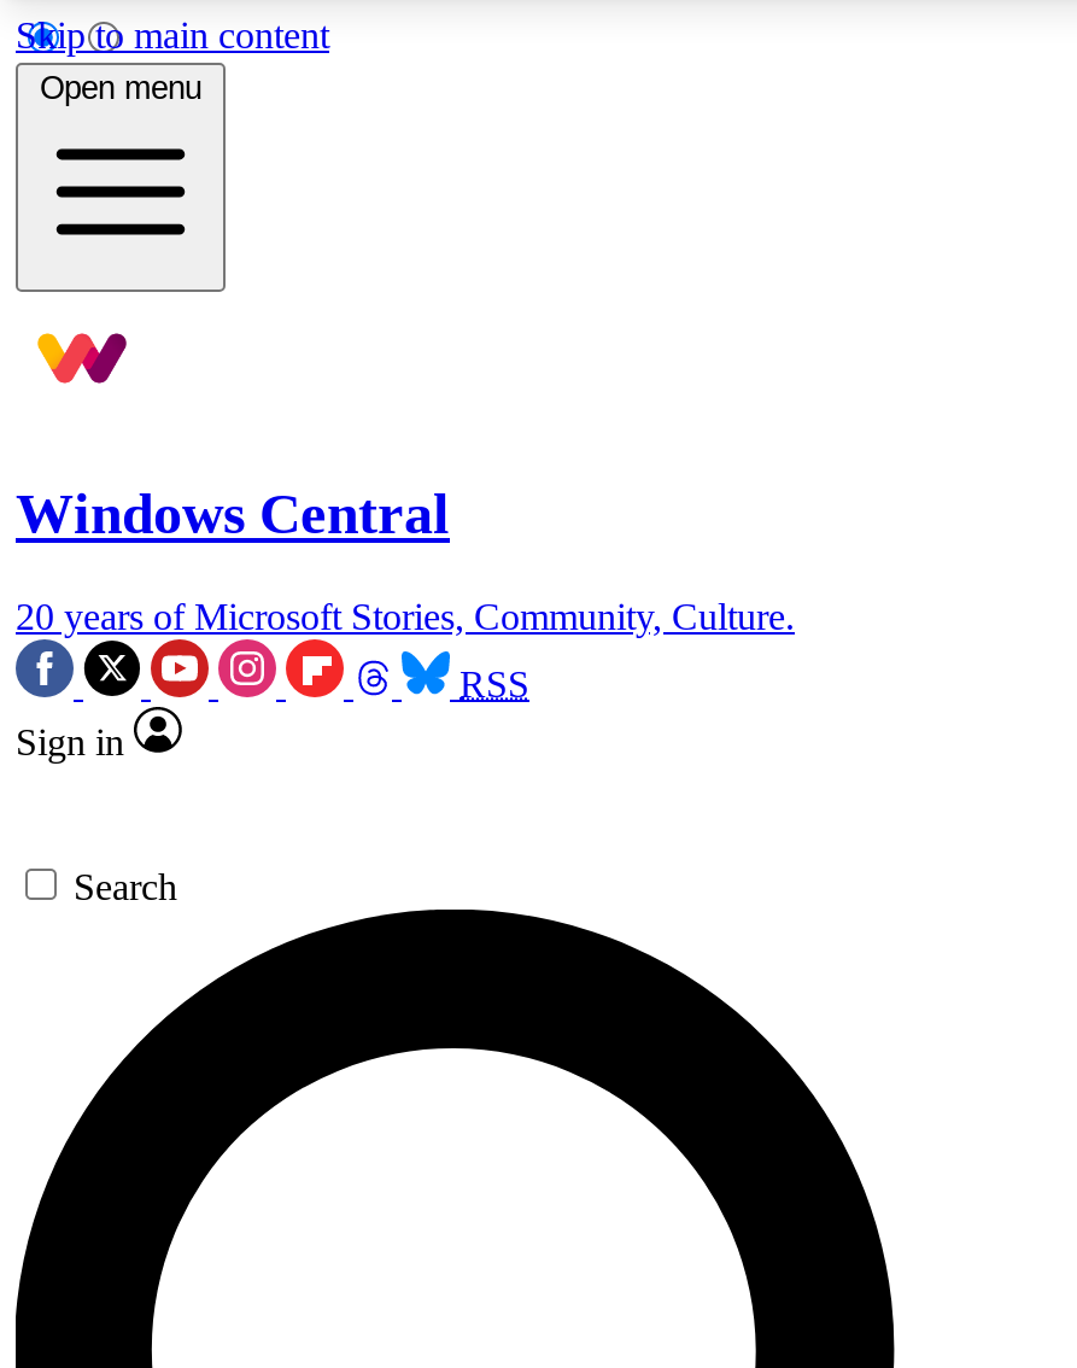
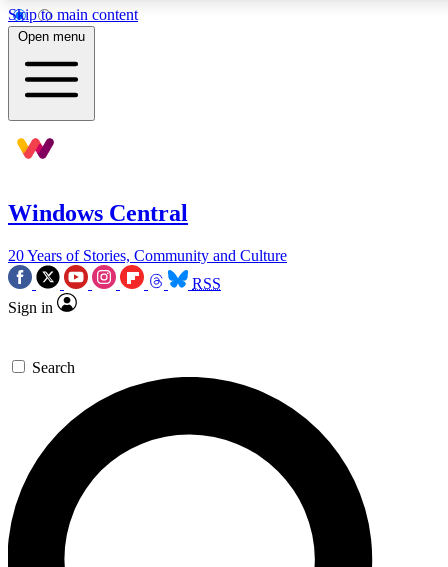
- 20 years of Microsoft Stories, Community, Culture.
+ 20 Years of Stories, Community and Culture
